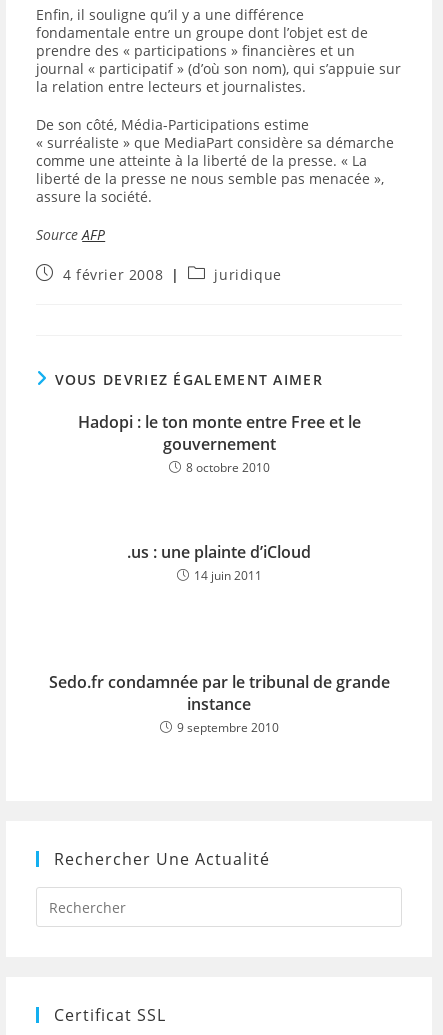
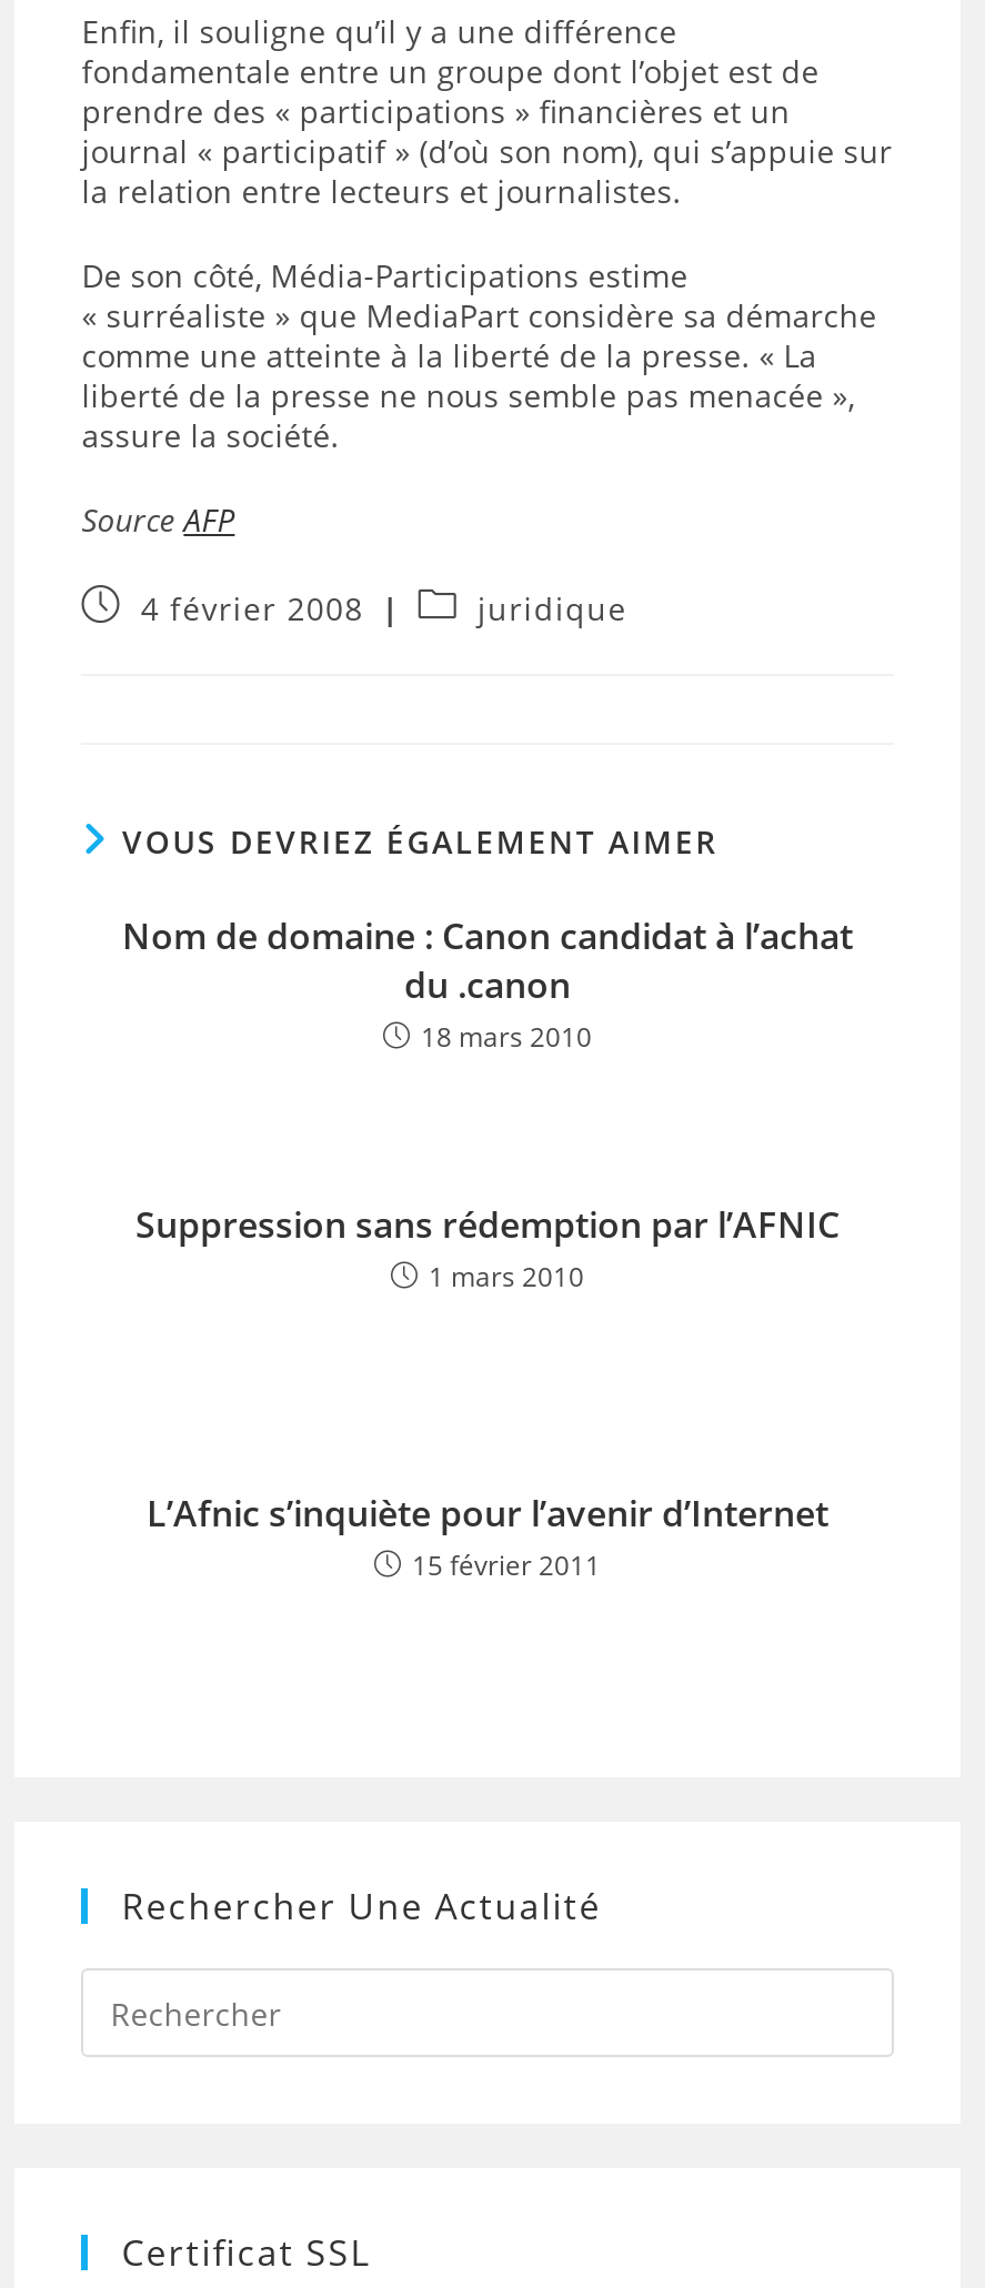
- Hadopi : le ton monte entre Free et le
- gouvernement
- 8 octobre 2010
+ Nom de domaine : Canon candidat à l’achat
+ du .canon
+ 18 mars 2010

- .us : une plainte d’iCloud
- 14 juin 2011
+ Suppression sans rédemption par l’AFNIC
+ 1 mars 2010

- Sedo.fr condamnée par le tribunal de grande
- instance
- 9 septembre 2010
+ L’Afnic s’inquiète pour l’avenir d’Internet
+ 15 février 2011
